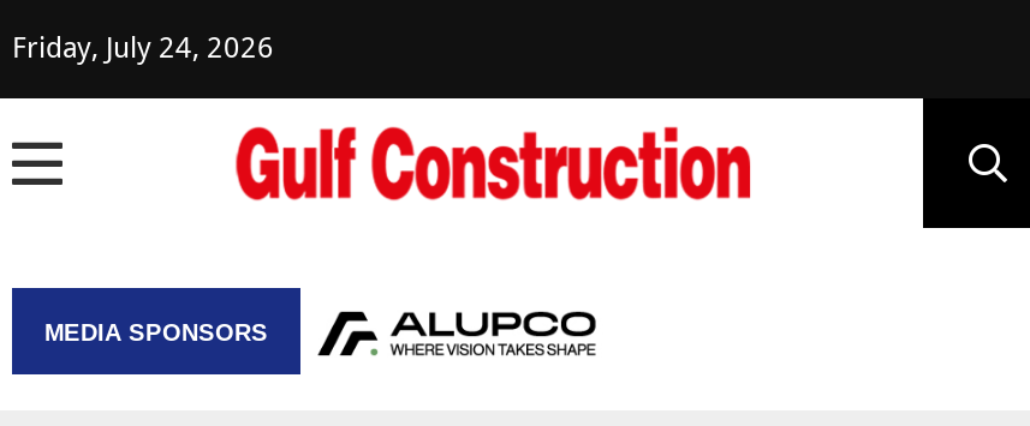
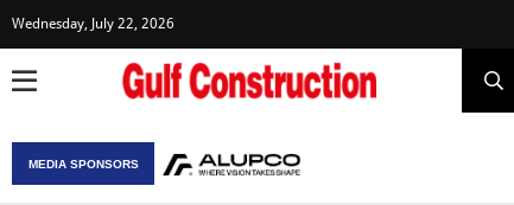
- Friday, July 24, 2026
+ Wednesday, July 22, 2026
